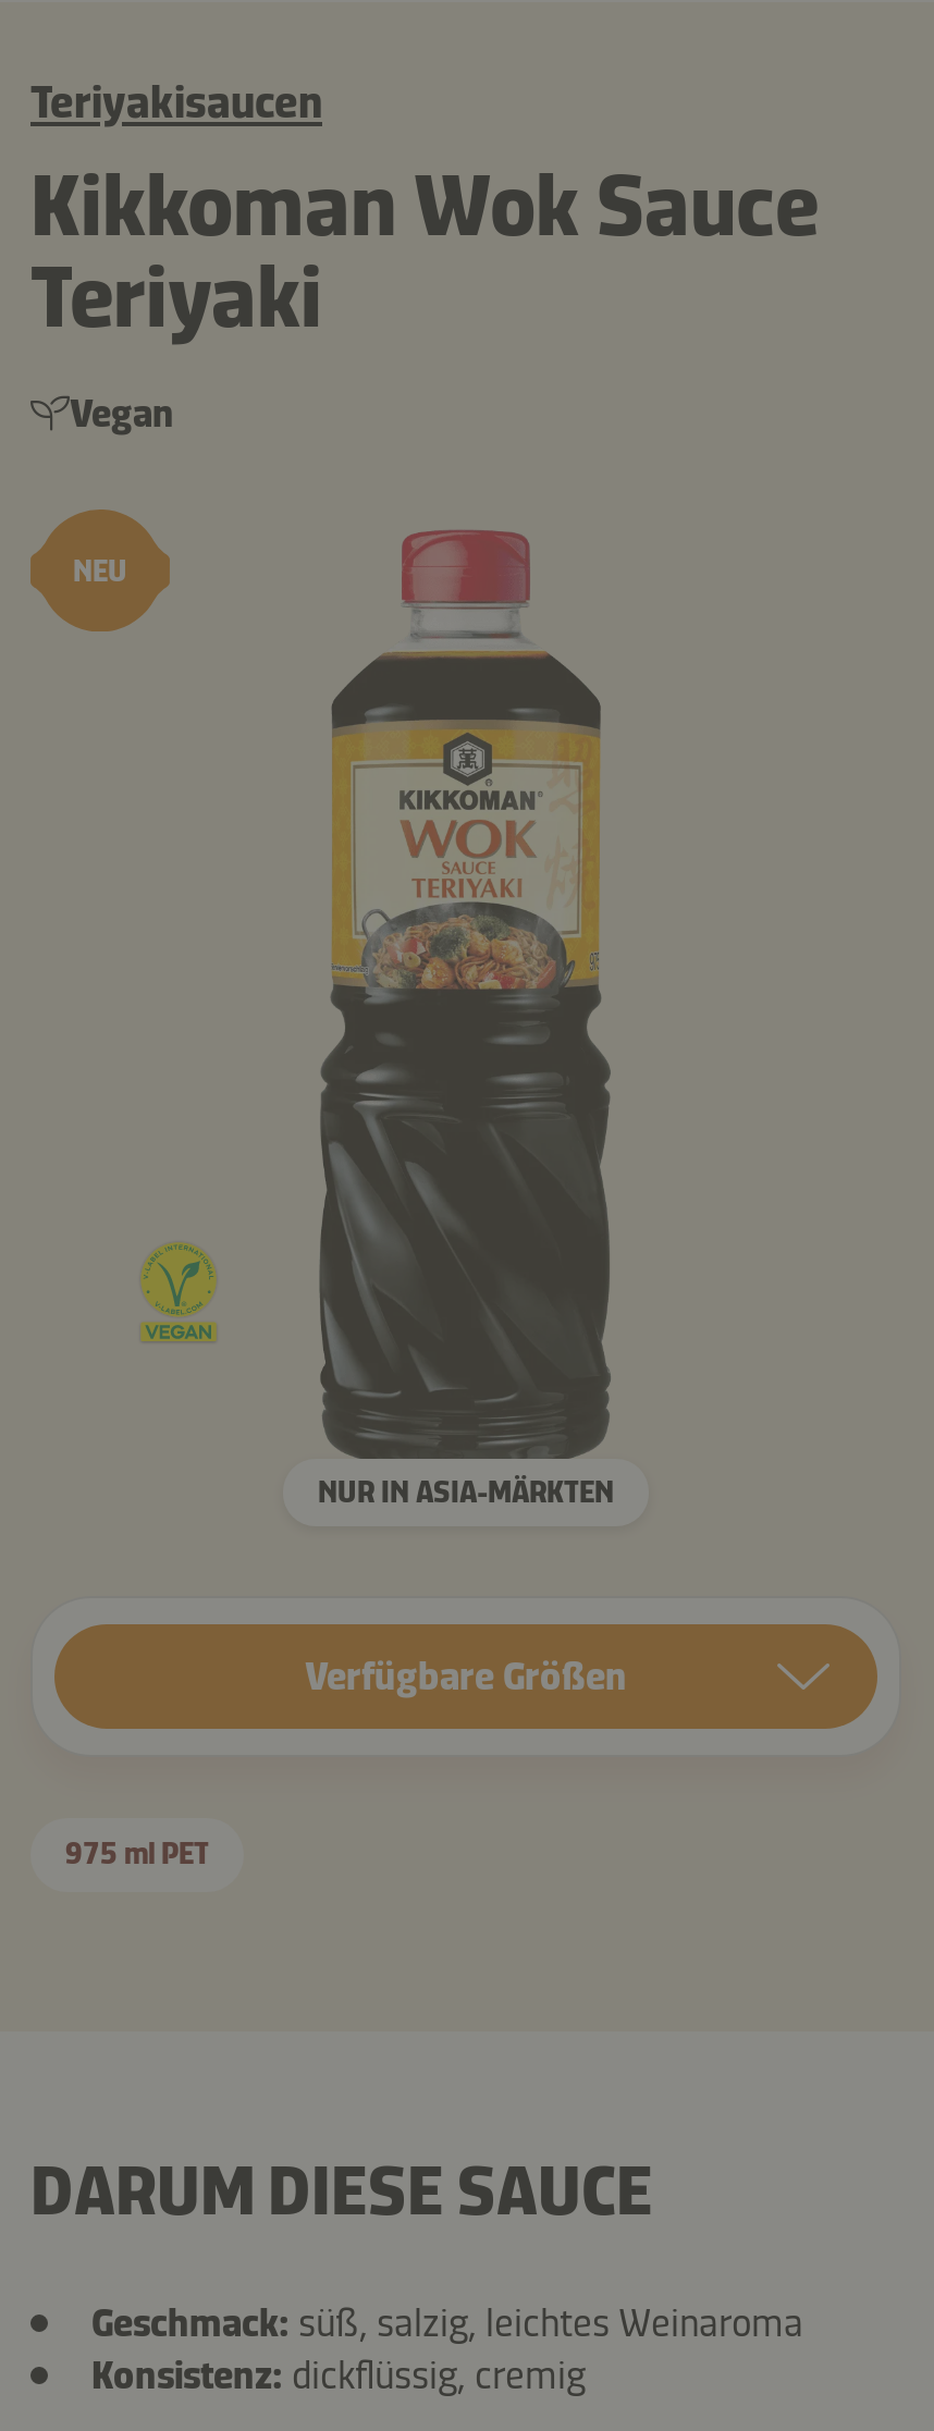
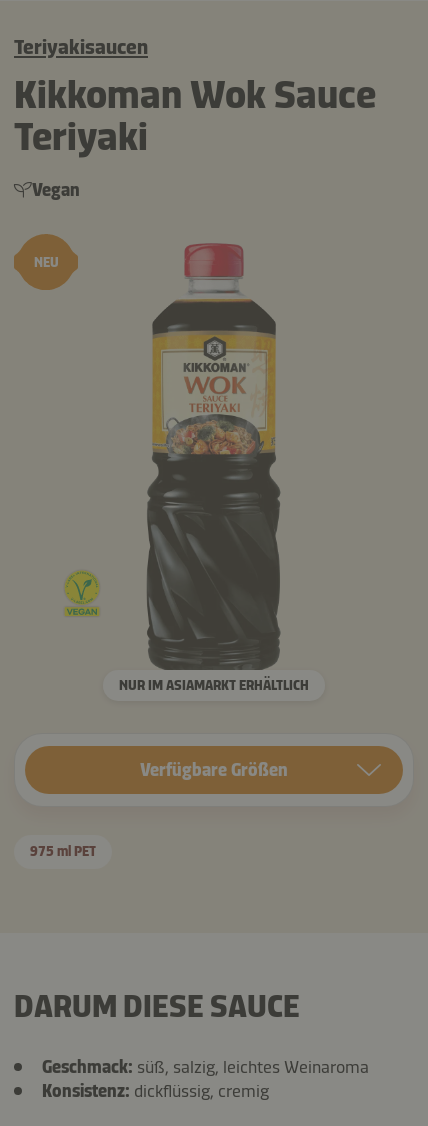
- NUR IN ASIA-MÄRKTEN
+ NUR IM ASIAMARKT ERHÄLTLICH
